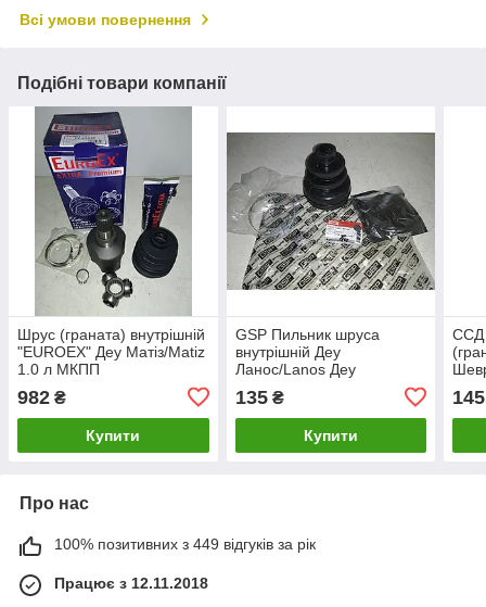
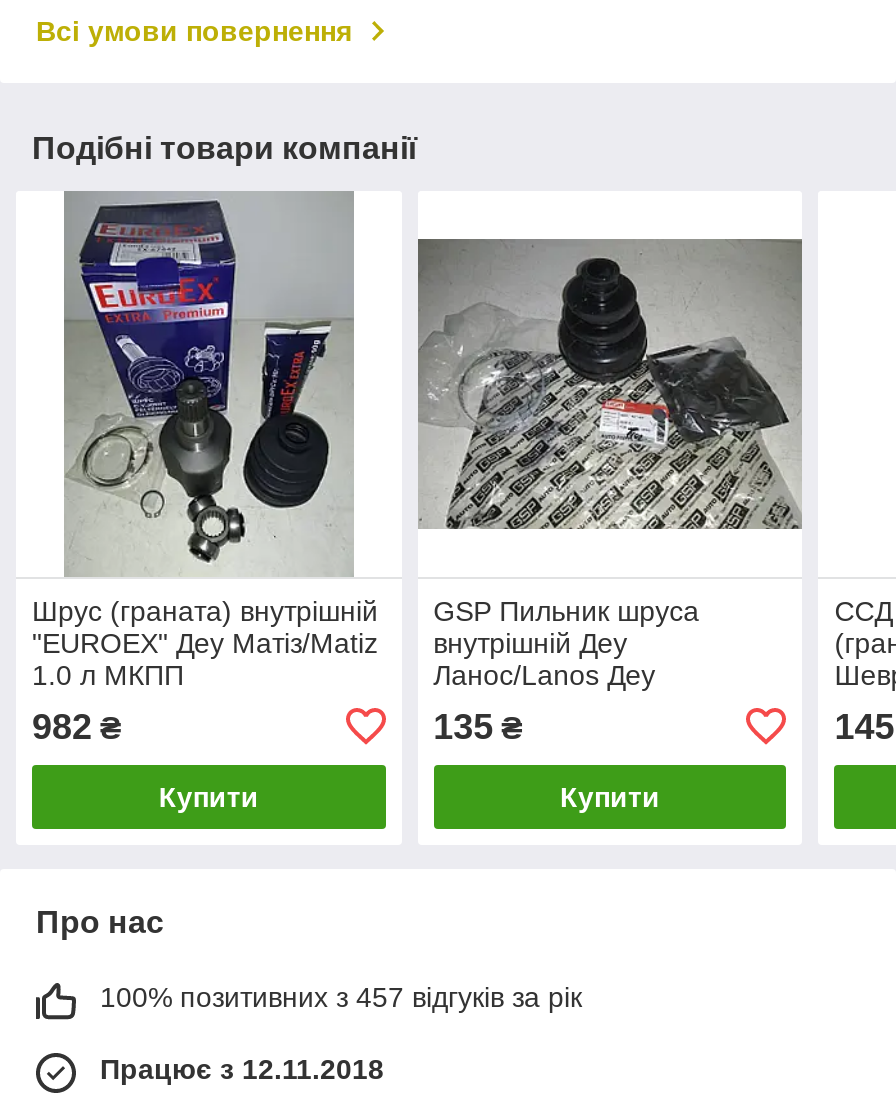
- 100% позитивних з 449 відгуків за рік
+ 100% позитивних з 457 відгуків за рік
